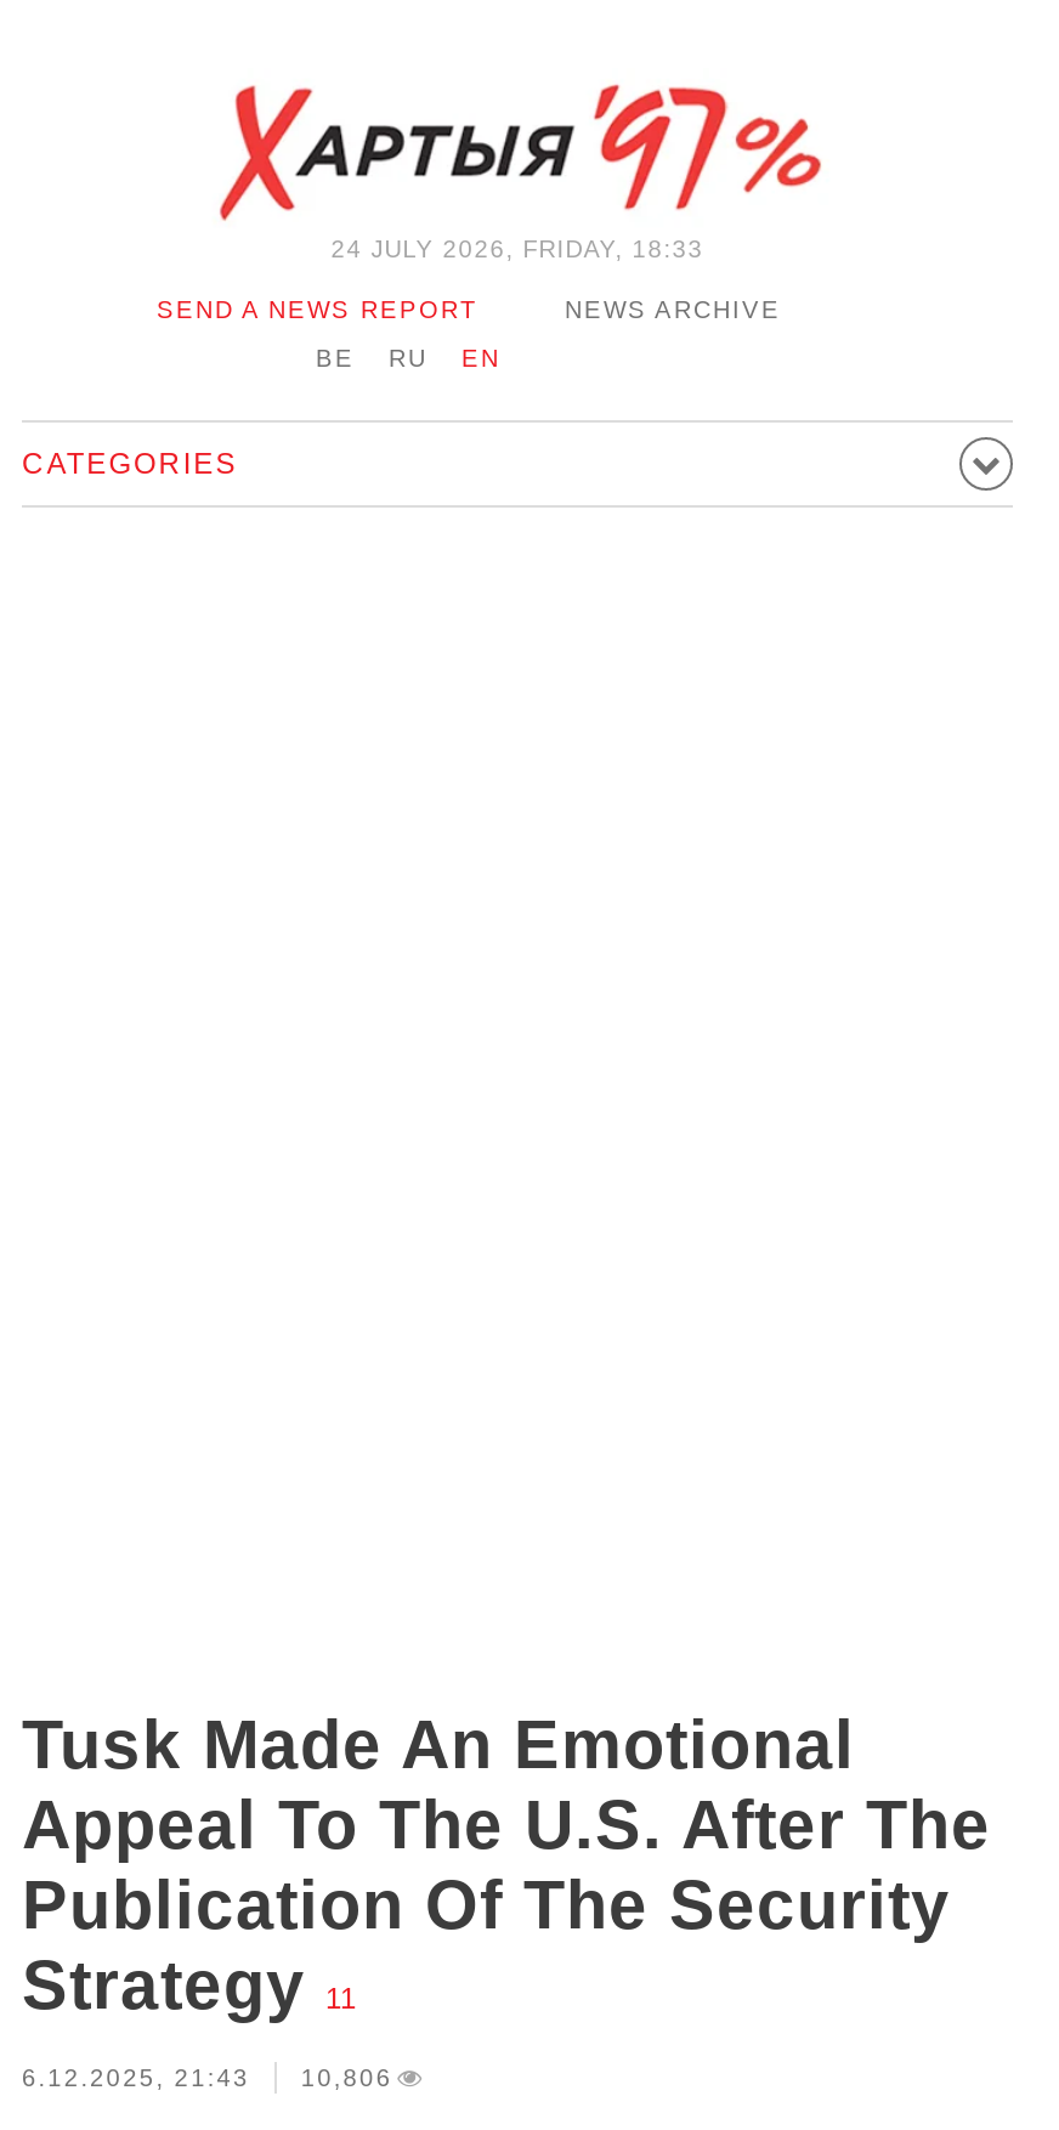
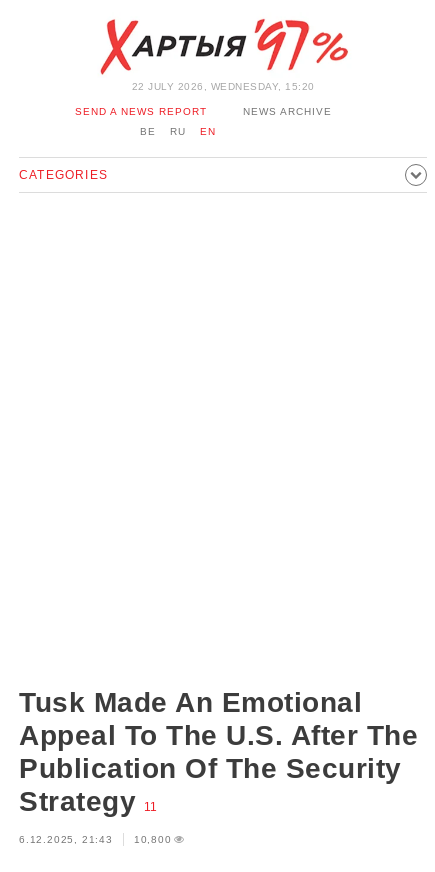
- 24 JULY 2026, FRIDAY, 18:33
+ 22 JULY 2026, WEDNESDAY, 15:20

- 6.12.2025, 21:43 10,806
+ 6.12.2025, 21:43 10,800
